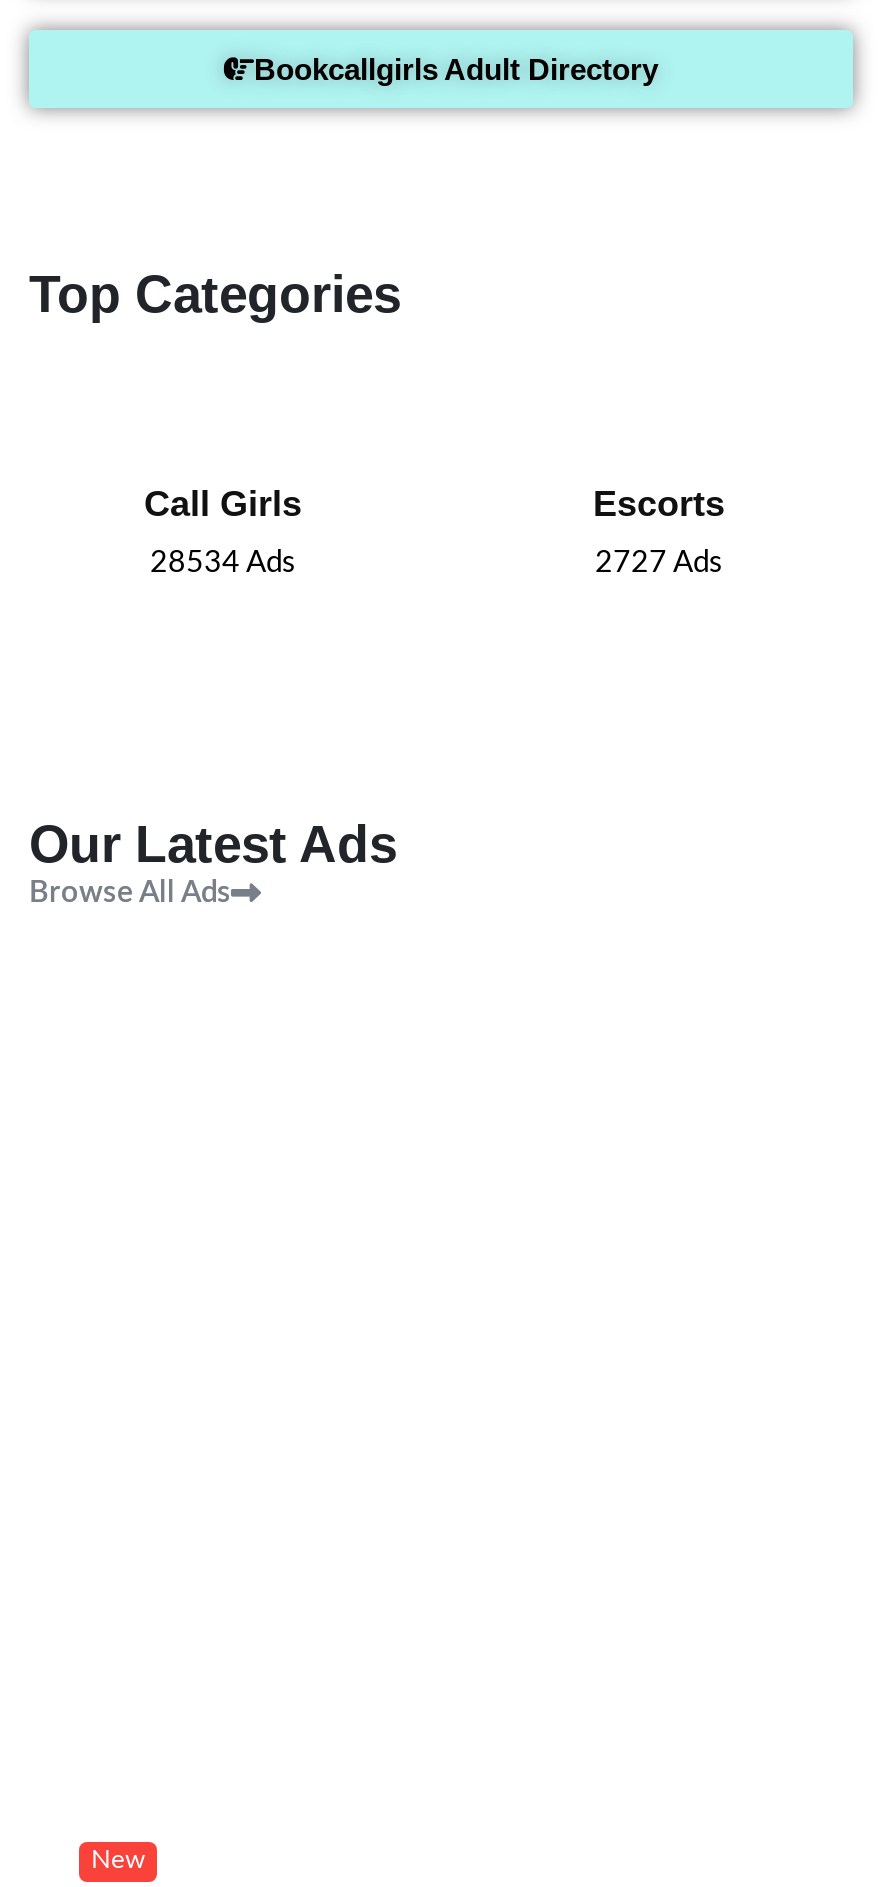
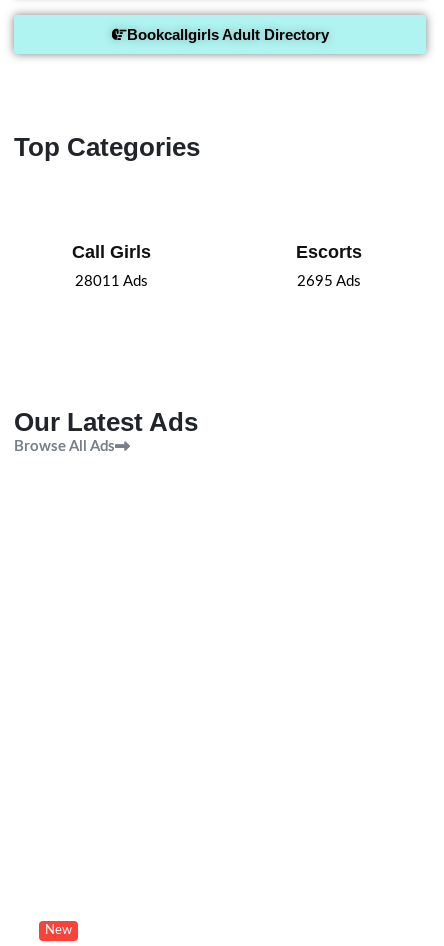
- 28534 Ads
+ 28011 Ads

- 2727 Ads
+ 2695 Ads
